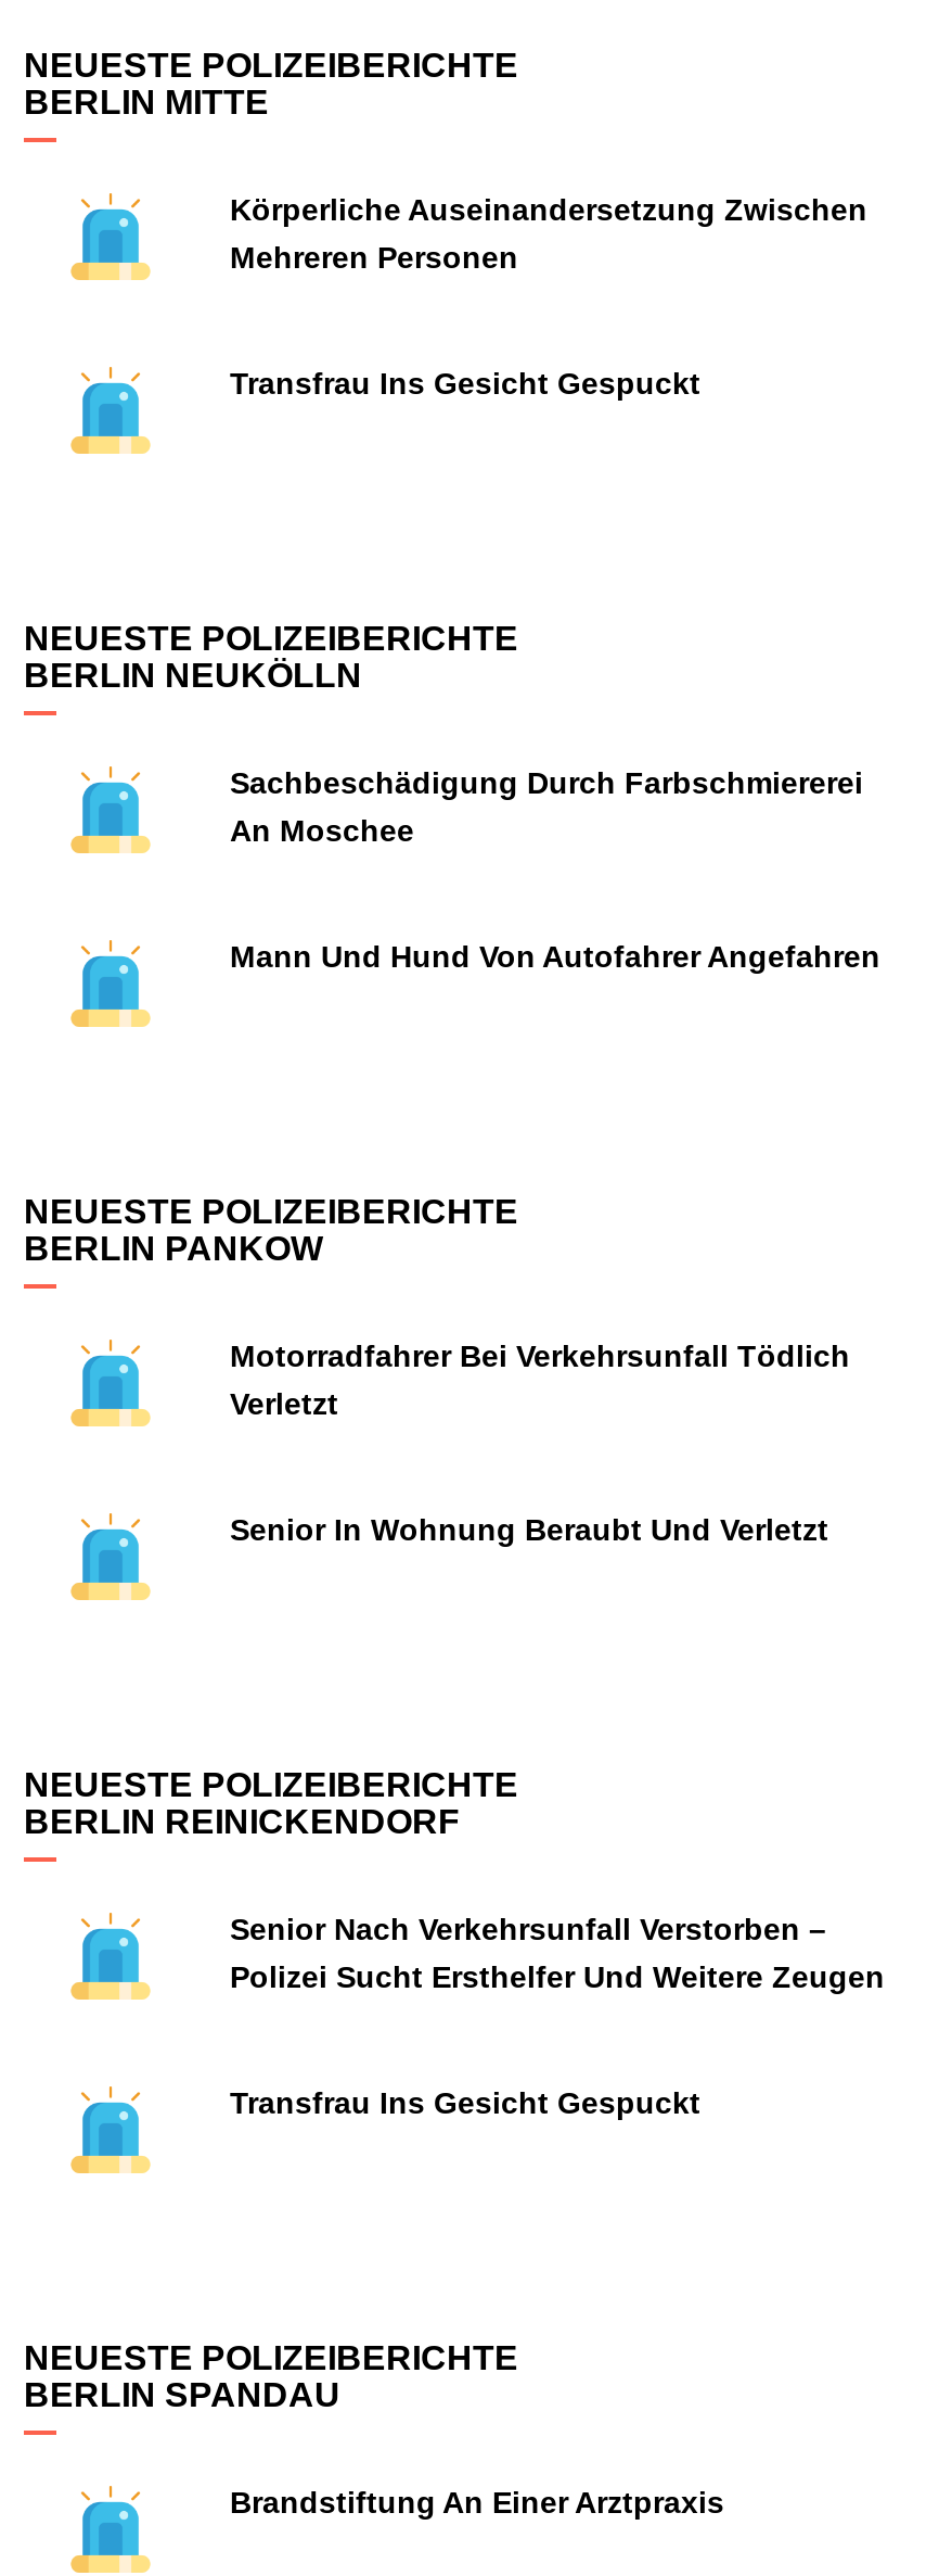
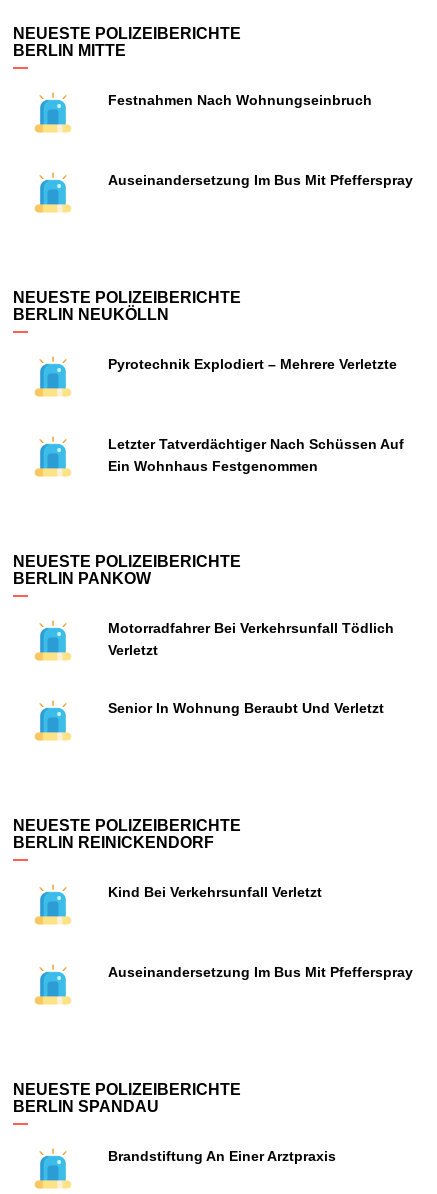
- Körperliche Auseinandersetzung Zwischen
- Mehreren Personen
+ Festnahmen Nach Wohnungseinbruch

- Transfrau Ins Gesicht Gespuckt
+ Auseinandersetzung Im Bus Mit Pfefferspray

- Sachbeschädigung Durch Farbschmiererei
- An Moschee
+ Pyrotechnik Explodiert – Mehrere Verletzte

- Mann Und Hund Von Autofahrer Angefahren
+ Letzter Tatverdächtiger Nach Schüssen Auf
+ Ein Wohnhaus Festgenommen

- Senior Nach Verkehrsunfall Verstorben –
- Polizei Sucht Ersthelfer Und Weitere Zeugen
+ Kind Bei Verkehrsunfall Verletzt

- Transfrau Ins Gesicht Gespuckt
+ Auseinandersetzung Im Bus Mit Pfefferspray
